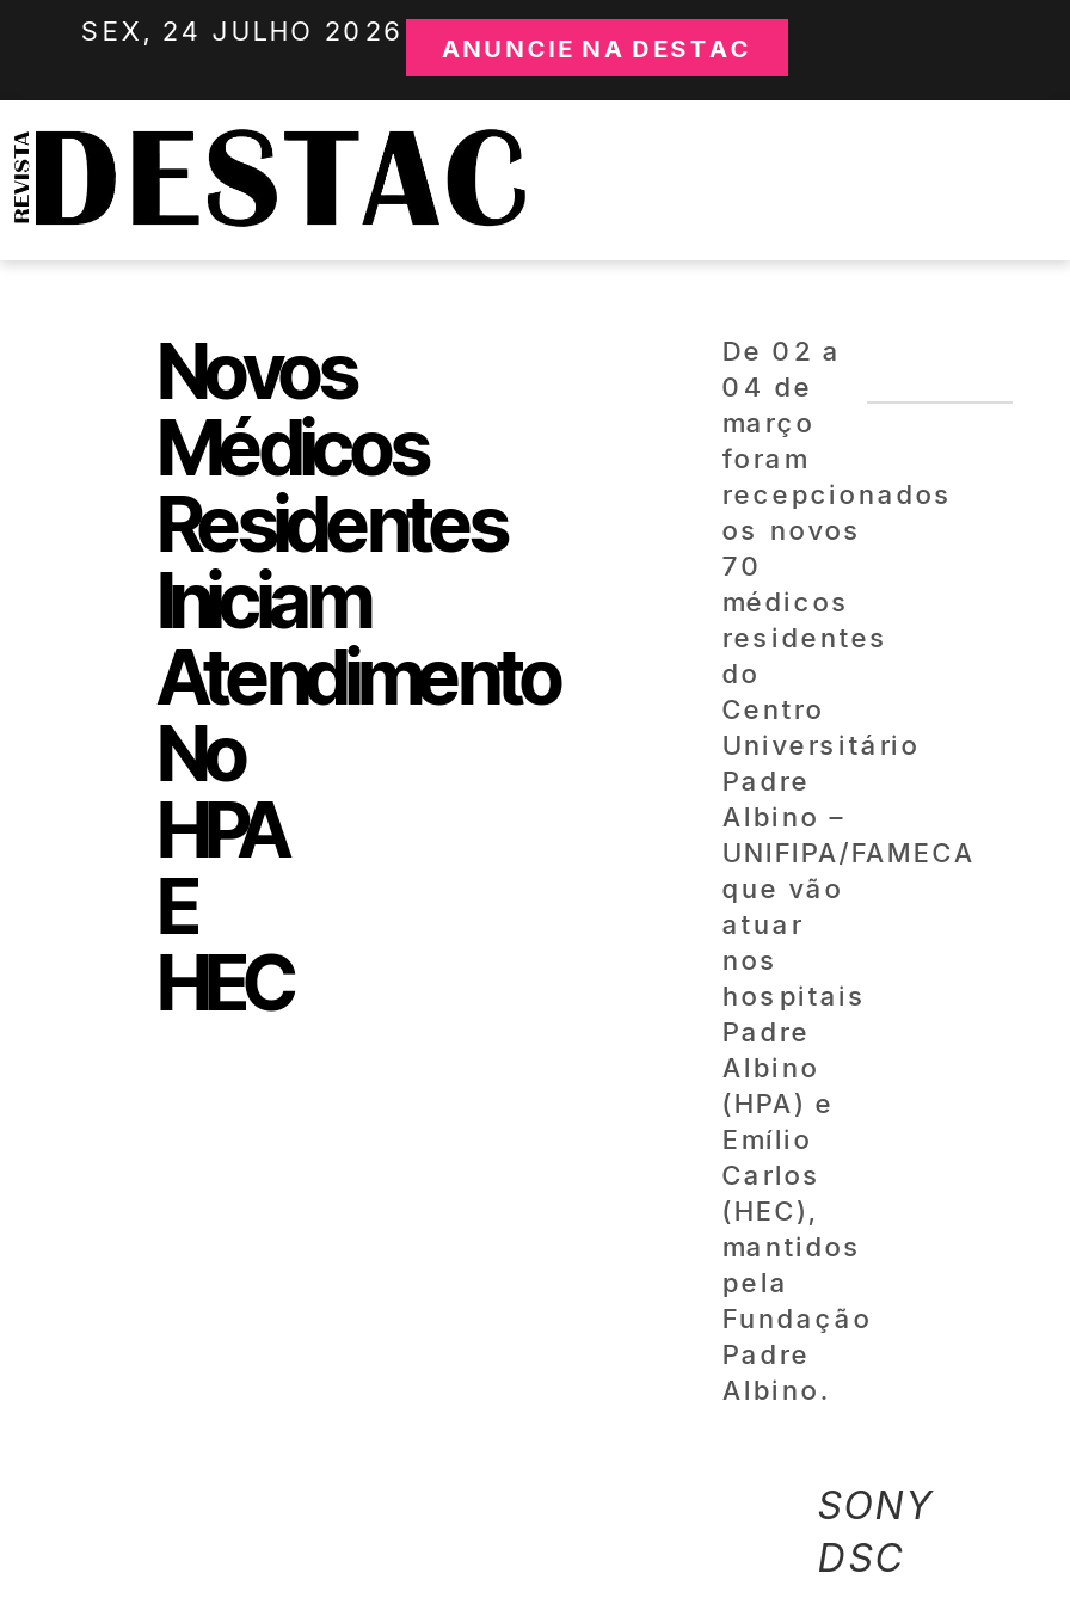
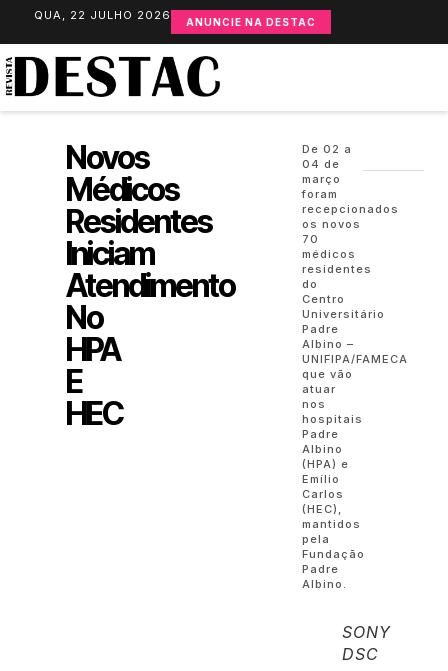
- SEX, 24 JULHO 2026 ANUNCIE NA DESTAC
+ QUA, 22 JULHO 2026 ANUNCIE NA DESTAC
